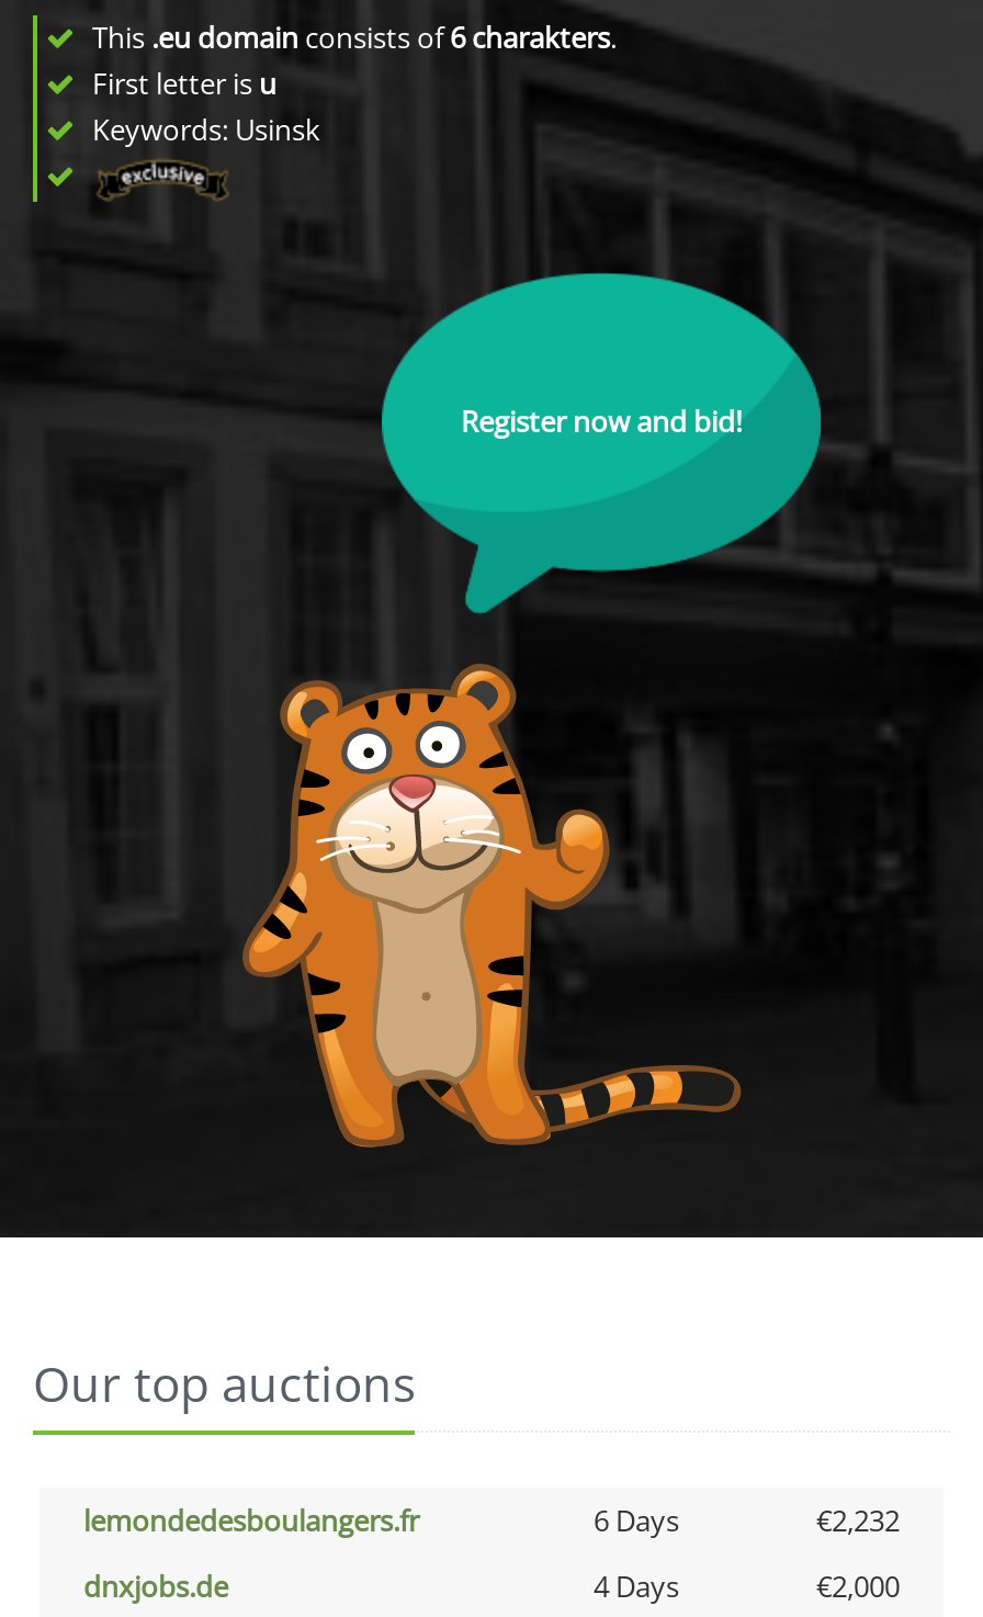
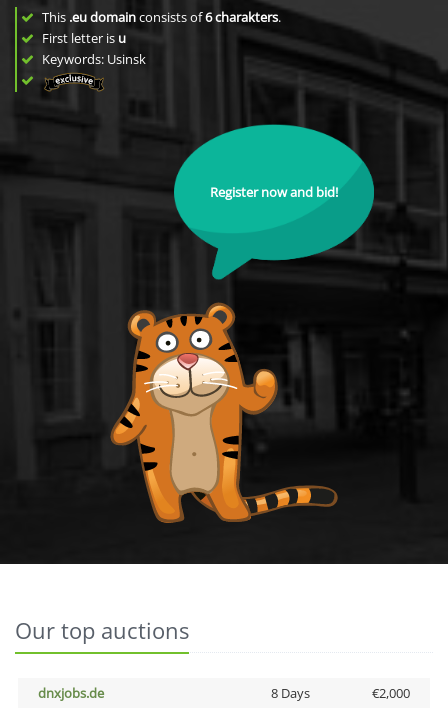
- lemondedesboulangers.fr
- 6 Days
- €2,232

- 4 Days
+ 8 Days
